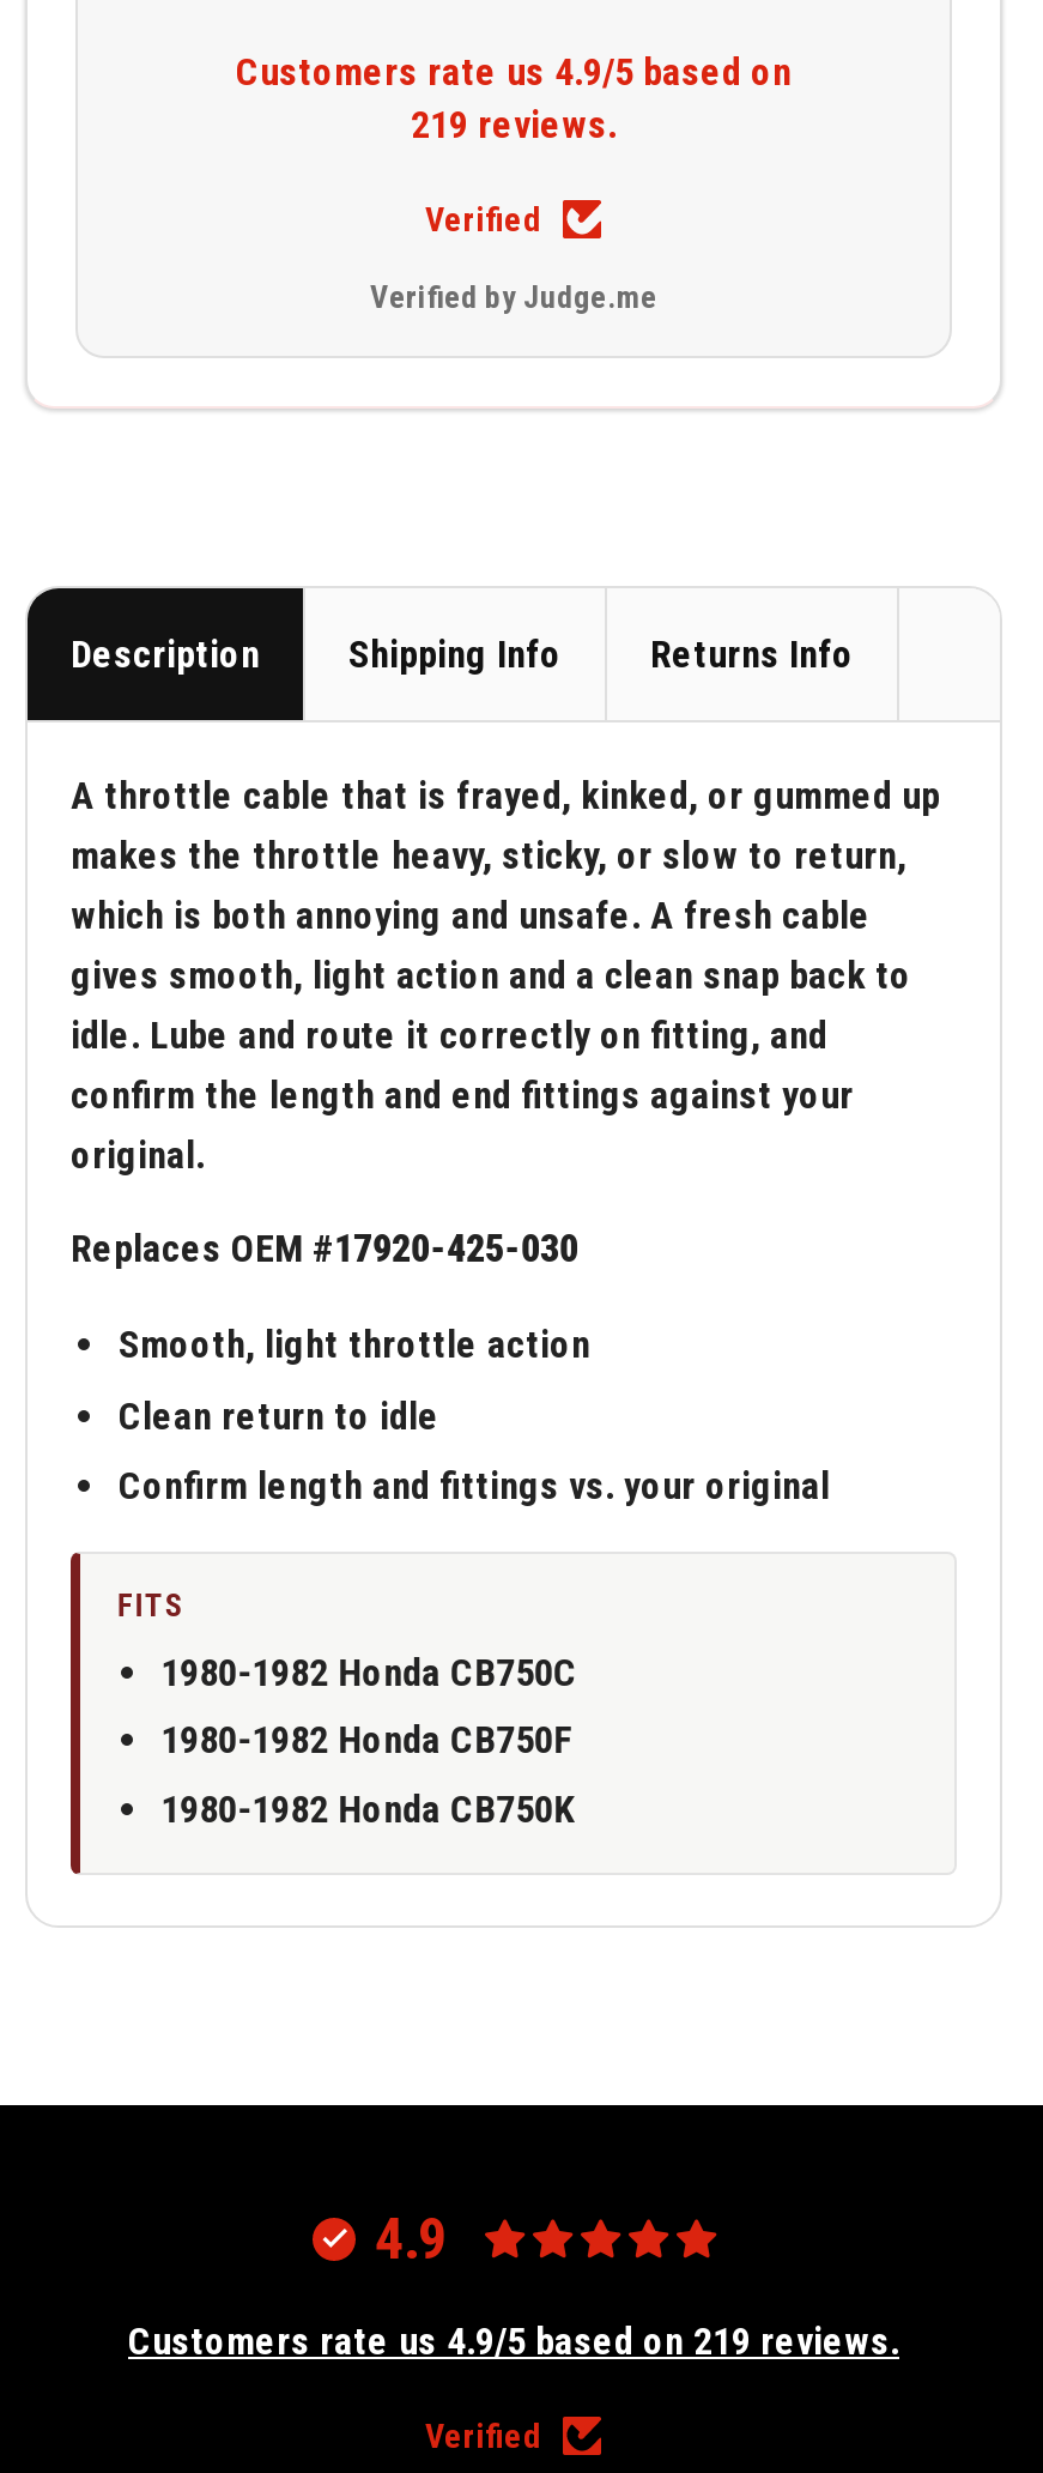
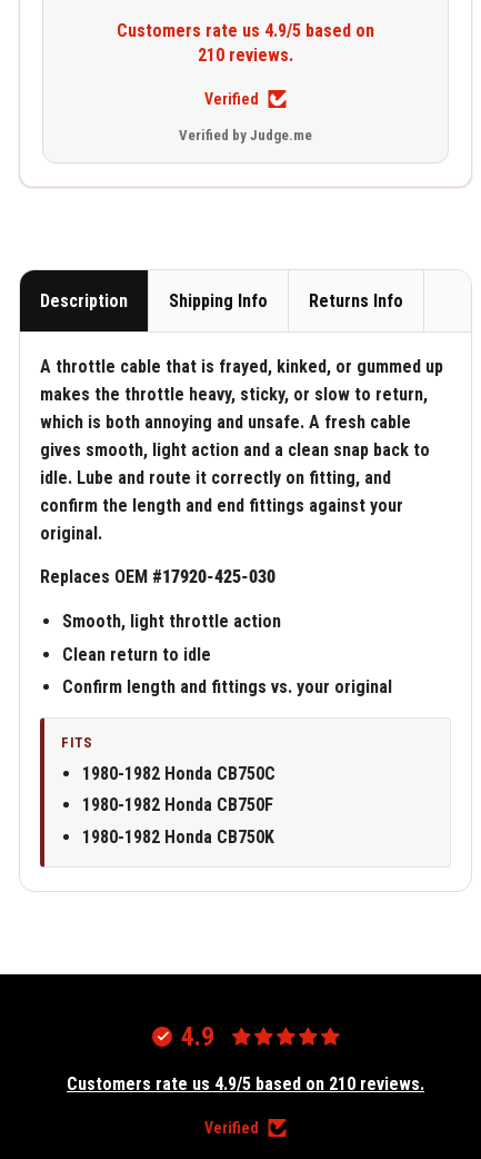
- 219 reviews.
+ 210 reviews.

- Customers rate us 4.9/5 based on 219 reviews.
+ Customers rate us 4.9/5 based on 210 reviews.
